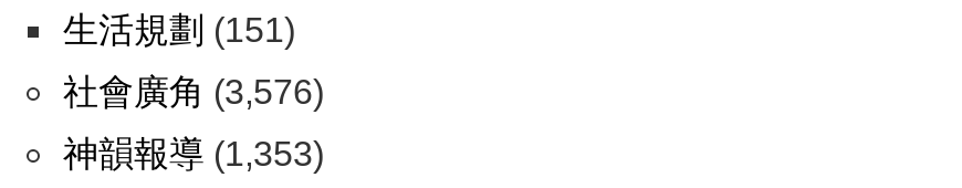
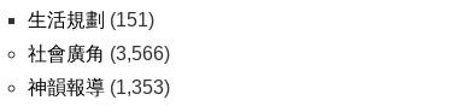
- 社會廣角(3,576)
+ 社會廣角(3,566)
